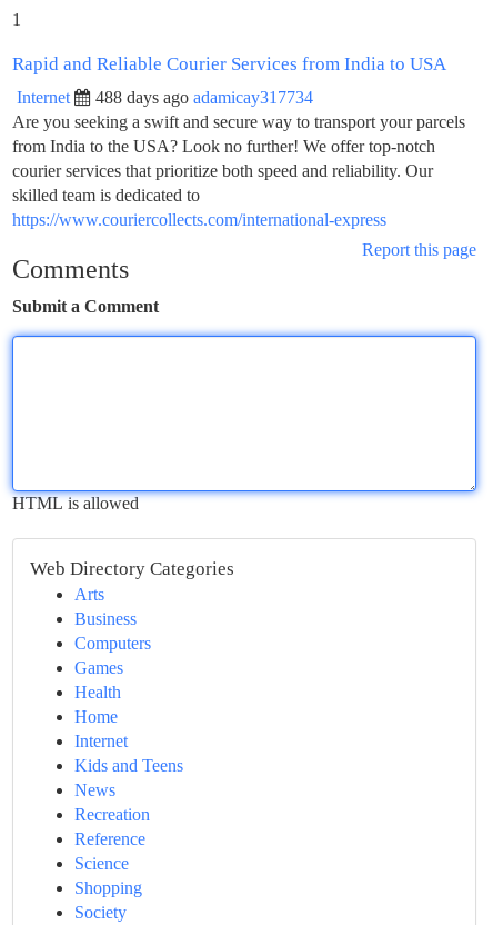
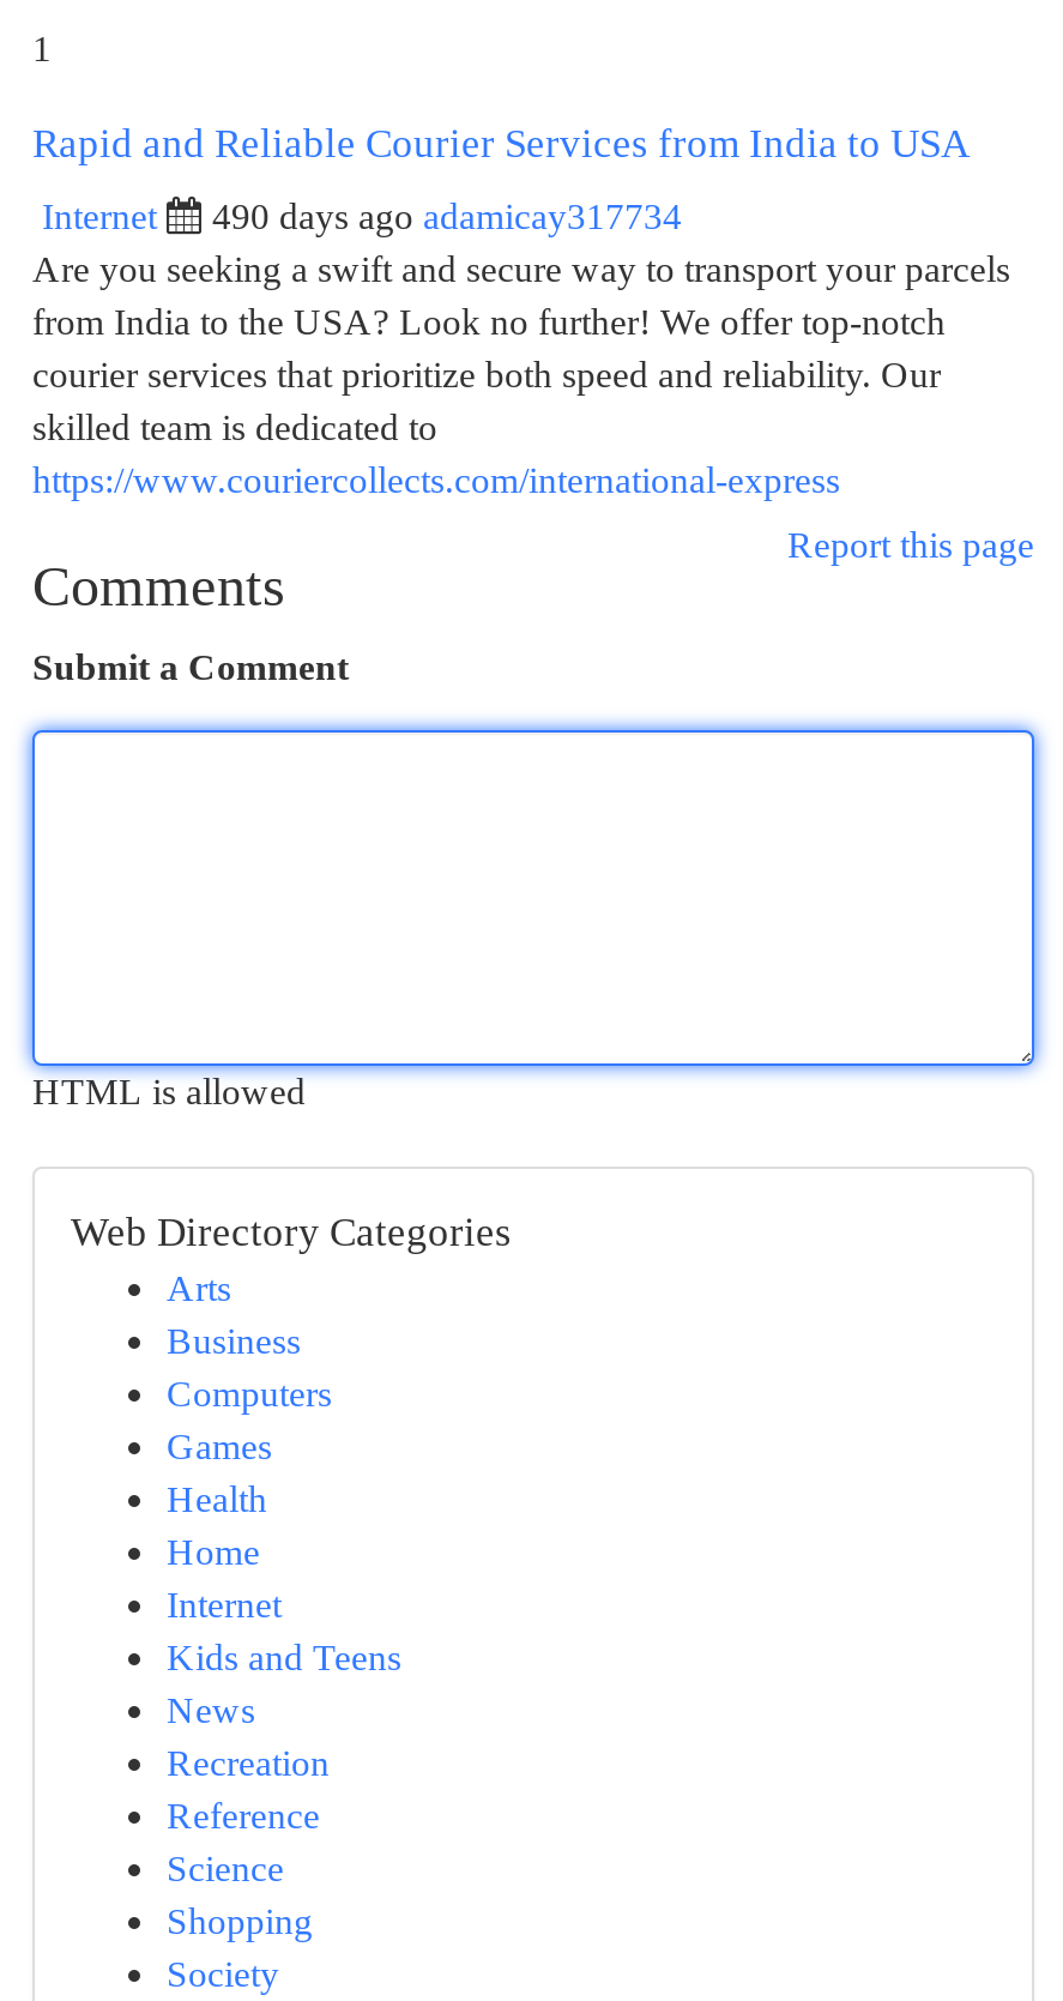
- 488 days ago adamicay317734
+ 490 days ago adamicay317734
